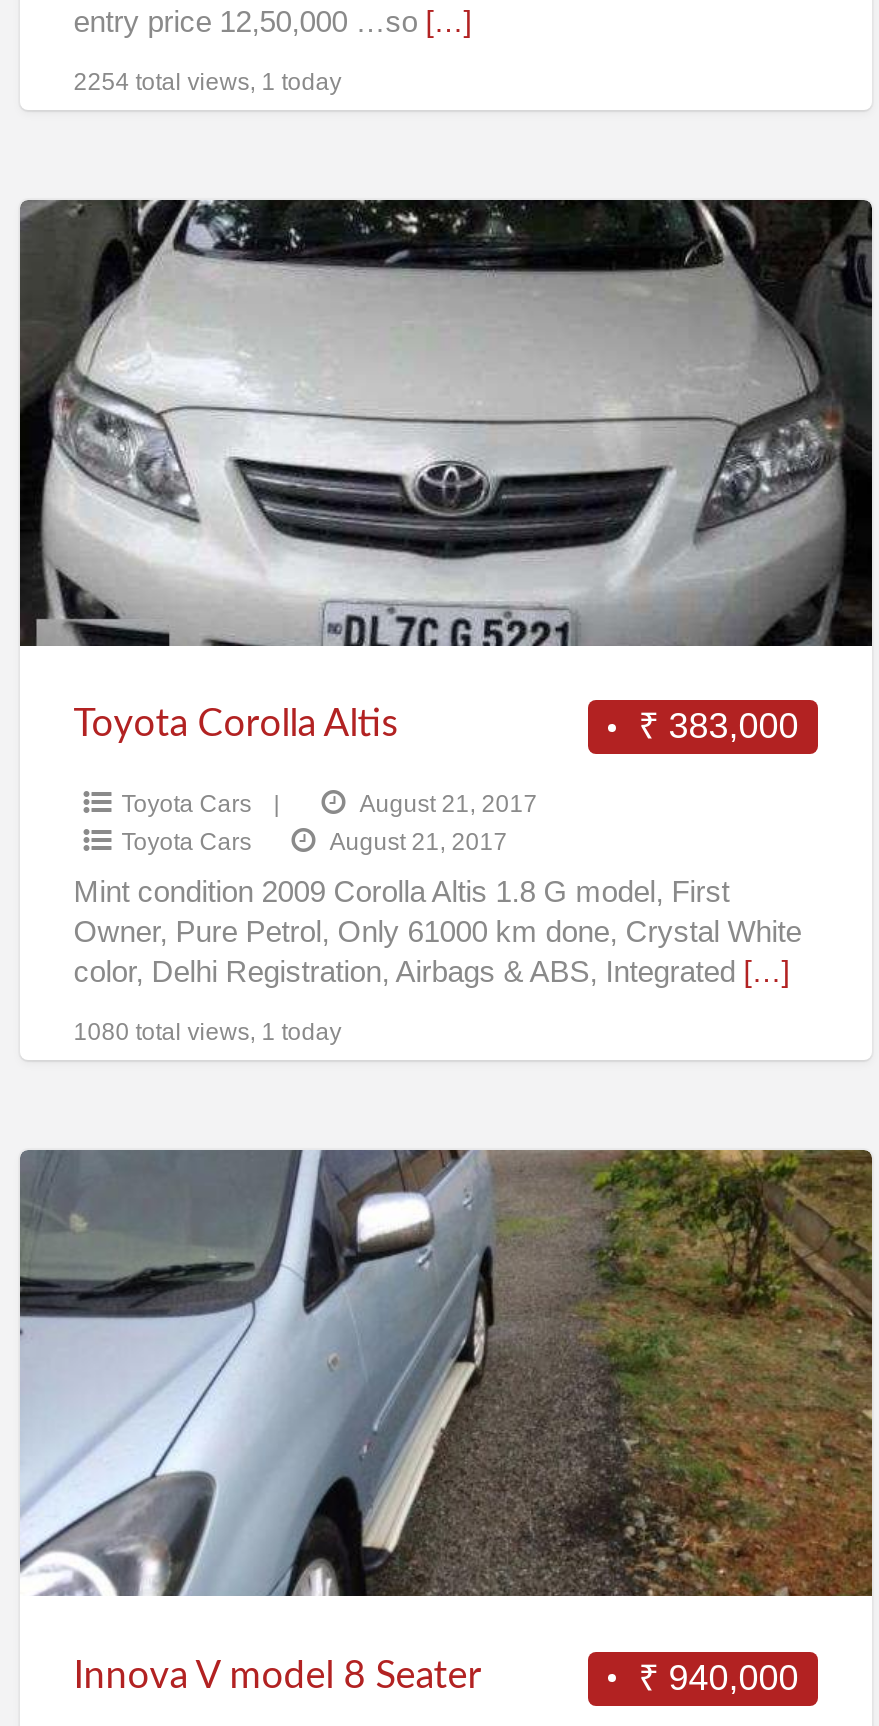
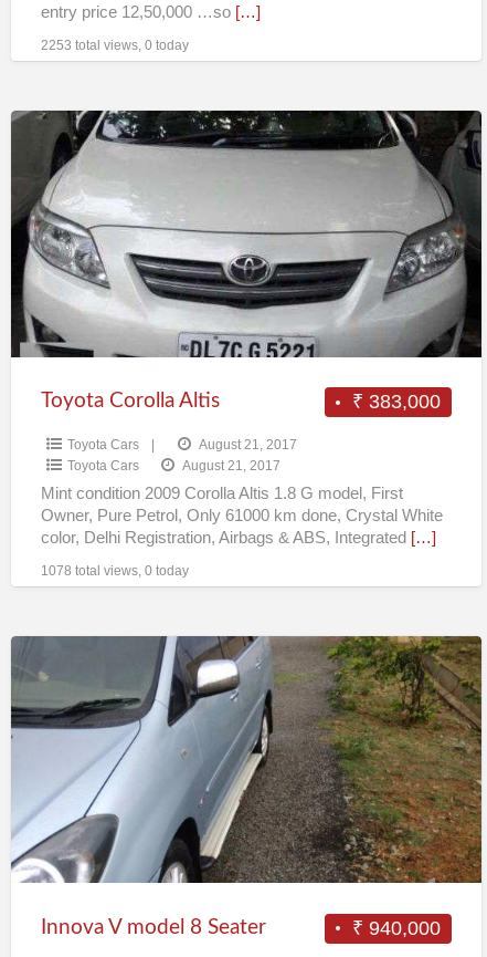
- 2254 total views, 1 today
+ 2253 total views, 0 today

- 1080 total views, 1 today
+ 1078 total views, 0 today
